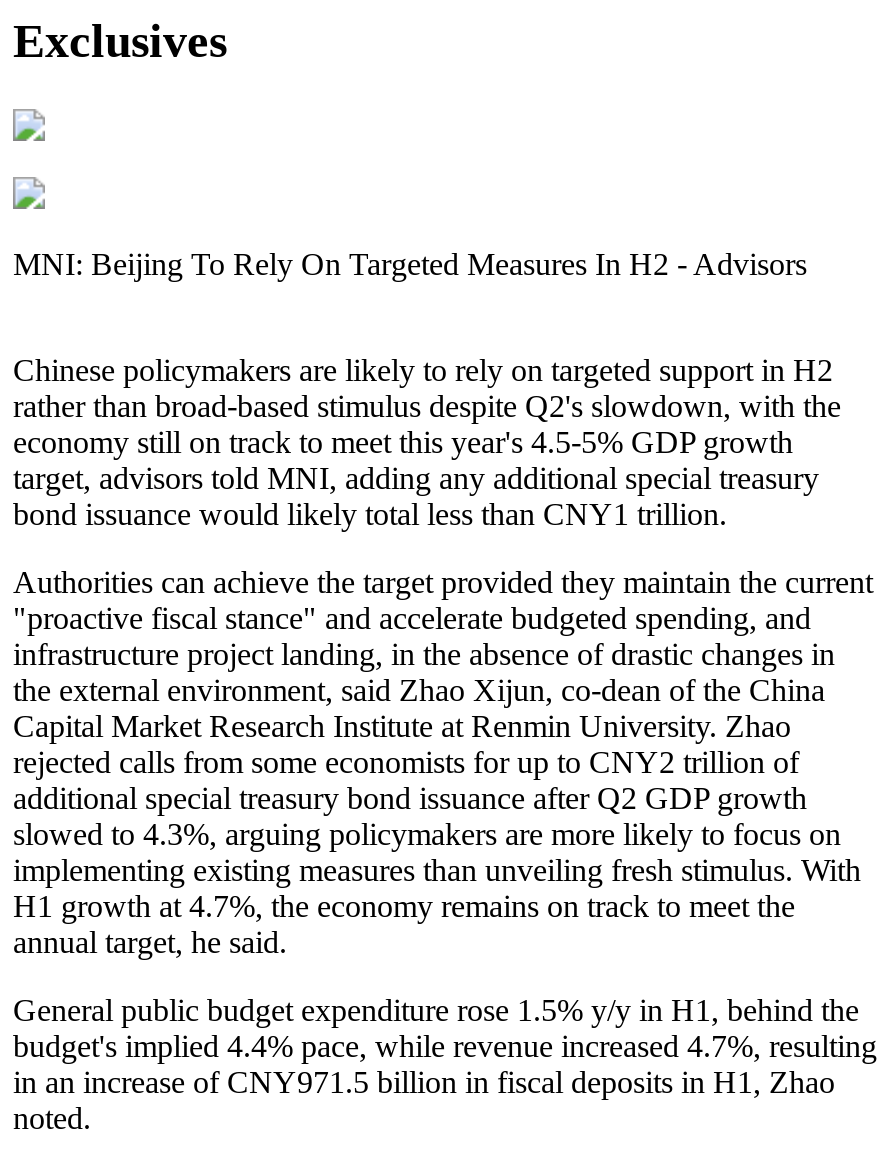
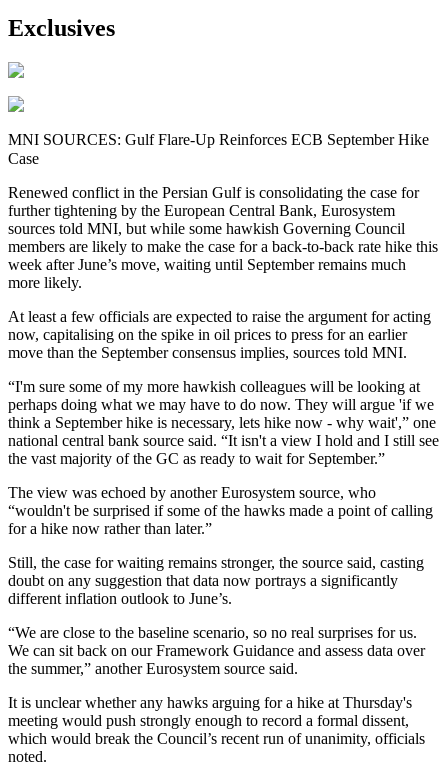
- MNI: Beijing To Rely On Targeted Measures In H2 - Advisors
- Chinese policymakers are likely to rely on targeted support in H2
- rather than broad-based stimulus despite Q2's slowdown, with the
- economy still on track to meet this year's 4.5-5% GDP growth
- target, advisors told MNI, adding any additional special treasury
- bond issuance would likely total less than CNY1 trillion.
- Authorities can achieve the target provided they maintain the current
- "proactive fiscal stance" and accelerate budgeted spending, and
- infrastructure project landing, in the absence of drastic changes in
- the external environment, said Zhao Xijun, co-dean of the China
- Capital Market Research Institute at Renmin University. Zhao
- rejected calls from some economists for up to CNY2 trillion of
- additional special treasury bond issuance after Q2 GDP growth
- slowed to 4.3%, arguing policymakers are more likely to focus on
- implementing existing measures than unveiling fresh stimulus. With
- H1 growth at 4.7%, the economy remains on track to meet the
- annual target, he said.
- General public budget expenditure rose 1.5% y/y in H1, behind the
- budget's implied 4.4% pace, while revenue increased 4.7%, resulting
- in an increase of CNY971.5 billion in fiscal deposits in H1, Zhao
+ MNI SOURCES: Gulf Flare-Up Reinforces ECB September Hike
+ Case
+ Renewed conflict in the Persian Gulf is consolidating the case for
+ further tightening by the European Central Bank, Eurosystem
+ sources told MNI, but while some hawkish Governing Council
+ members are likely to make the case for a back-to-back rate hike this
+ week after June’s move, waiting until September remains much
+ more likely.
+ At least a few officials are expected to raise the argument for acting
+ now, capitalising on the spike in oil prices to press for an earlier
+ move than the September consensus implies, sources told MNI.
+ “I'm sure some of my more hawkish colleagues will be looking at
+ perhaps doing what we may have to do now. They will argue 'if we
+ think a September hike is necessary, lets hike now - why wait',” one
+ national central bank source said. “It isn't a view I hold and I still see
+ the vast majority of the GC as ready to wait for September.”
+ The view was echoed by another Eurosystem source, who
+ “wouldn't be surprised if some of the hawks made a point of calling
+ for a hike now rather than later.”
+ Still, the case for waiting remains stronger, the source said, casting
+ doubt on any suggestion that data now portrays a significantly
+ different inflation outlook to June’s.
+ “We are close to the baseline scenario, so no real surprises for us.
+ We can sit back on our Framework Guidance and assess data over
+ the summer,” another Eurosystem source said.
+ It is unclear whether any hawks arguing for a hike at Thursday's
+ meeting would push strongly enough to record a formal dissent,
+ which would break the Council’s recent run of unanimity, officials
